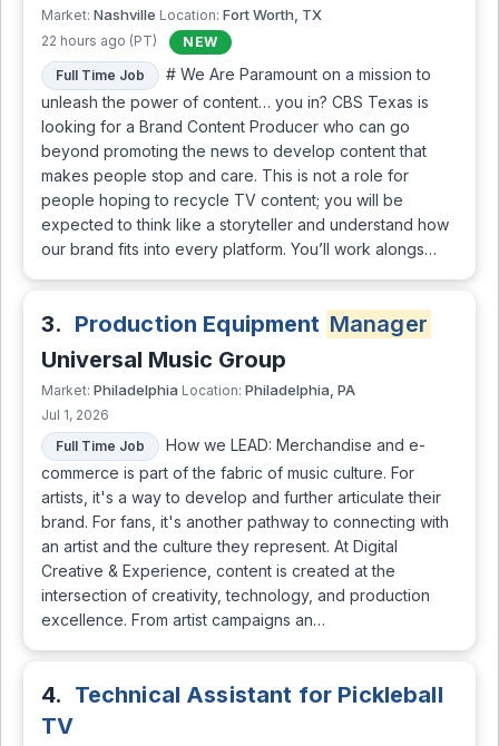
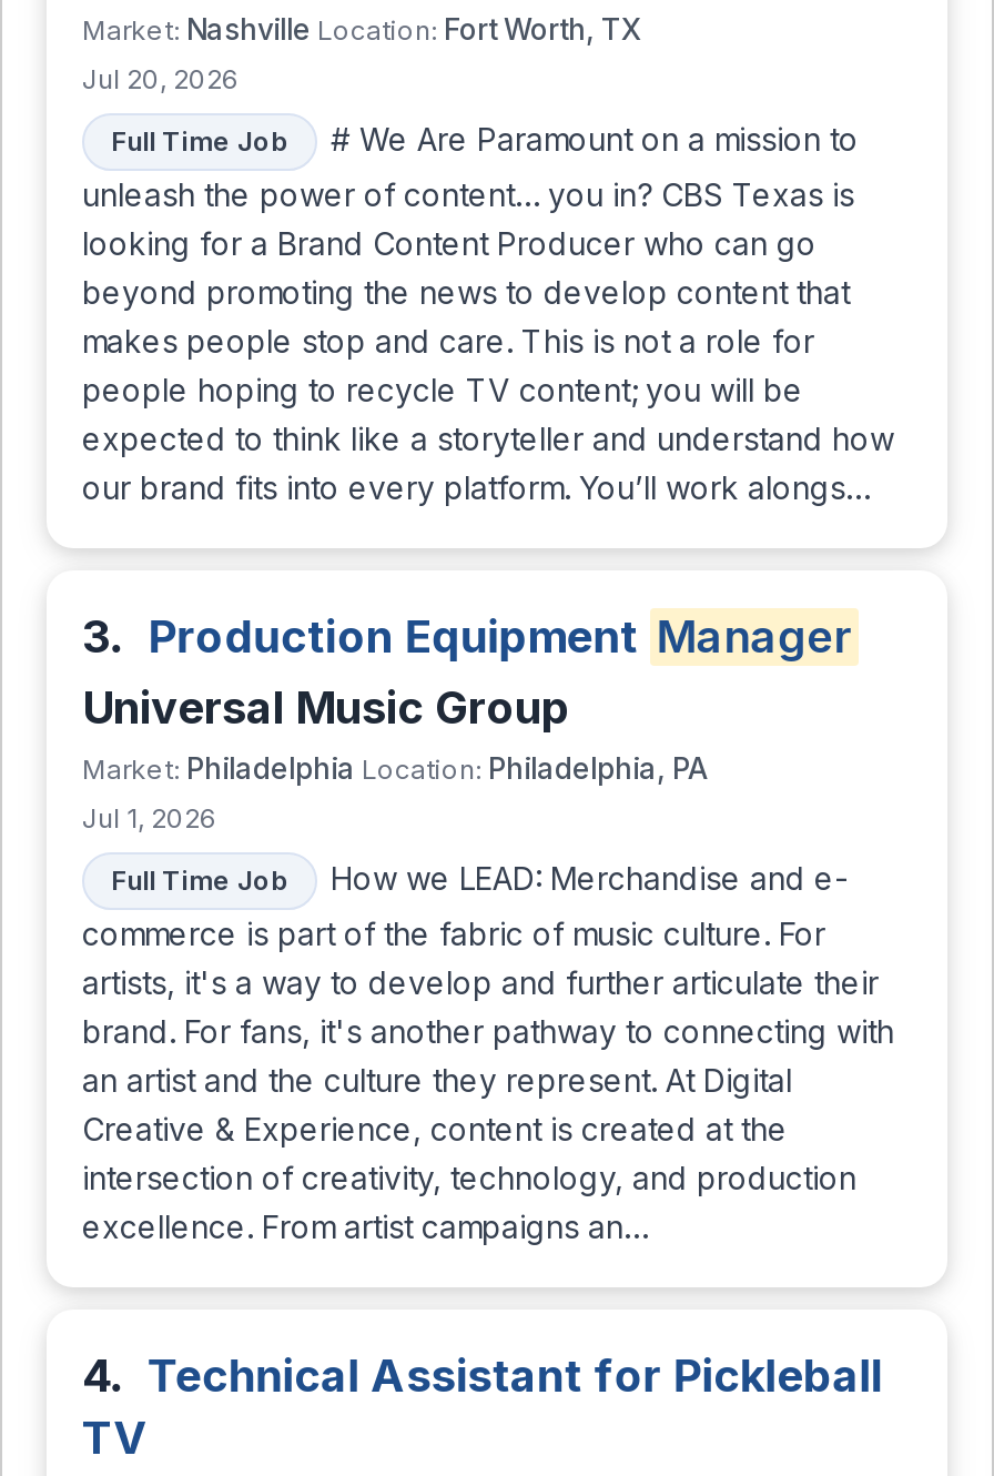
- 22 hours ago (PT)
- NEW
+ Jul 20, 2026
